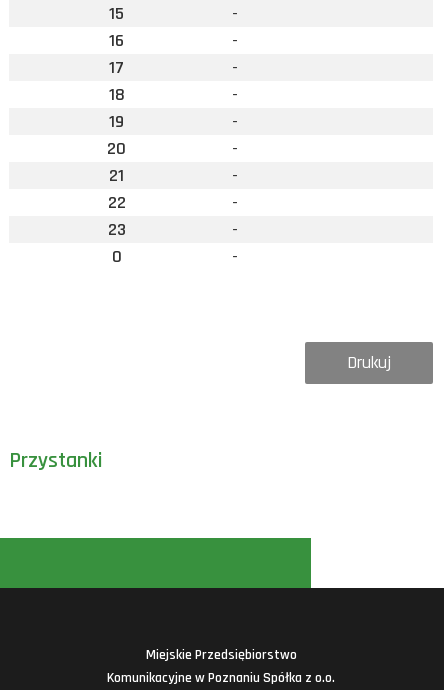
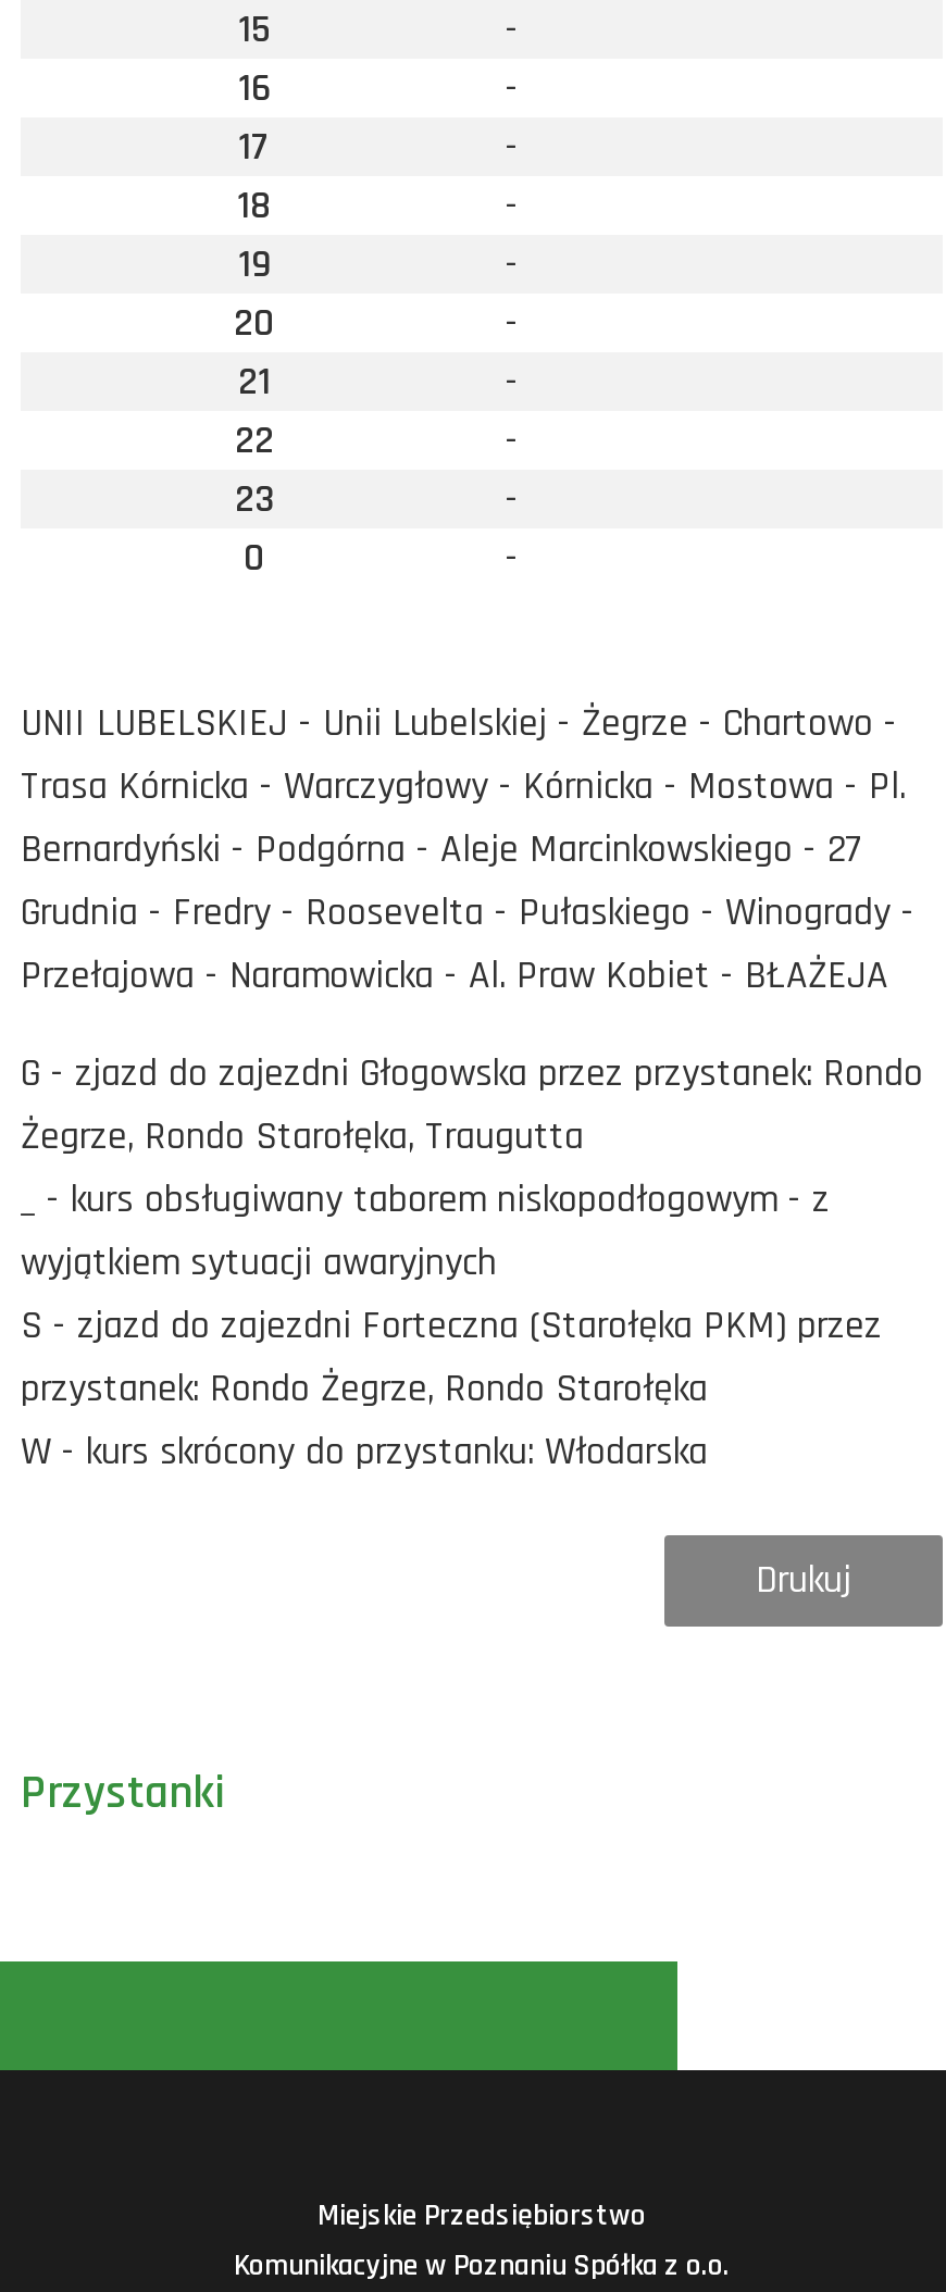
+ UNII LUBELSKIEJ - Unii Lubelskiej - Żegrze - Chartowo -
+ Trasa Kórnicka - Warczygłowy - Kórnicka - Mostowa - Pl.
+ Bernardyński - Podgórna - Aleje Marcinkowskiego - 27
+ Grudnia - Fredry - Roosevelta - Pułaskiego - Winogrady -
+ Przełajowa - Naramowicka - Al. Praw Kobiet - BŁAŻEJA
+ G - zjazd do zajezdni Głogowska przez przystanek: Rondo
+ Żegrze, Rondo Starołęka, Traugutta
+ _ - kurs obsługiwany taborem niskopodłogowym - z
+ wyjątkiem sytuacji awaryjnych
+ S - zjazd do zajezdni Forteczna (Starołęka PKM) przez
+ przystanek: Rondo Żegrze, Rondo Starołęka
+ W - kurs skrócony do przystanku: Włodarska
